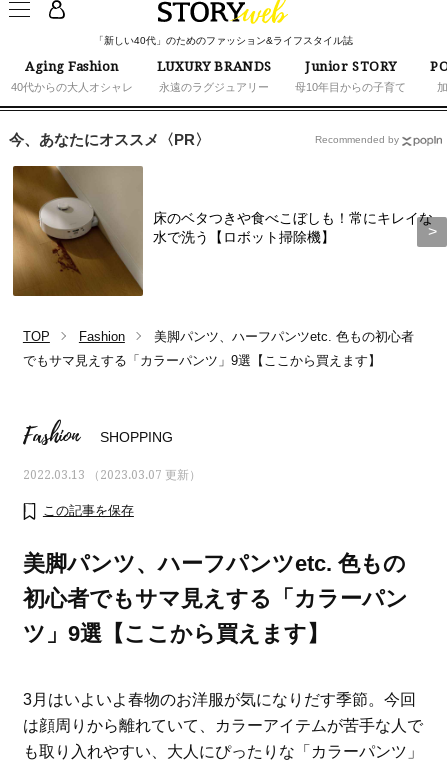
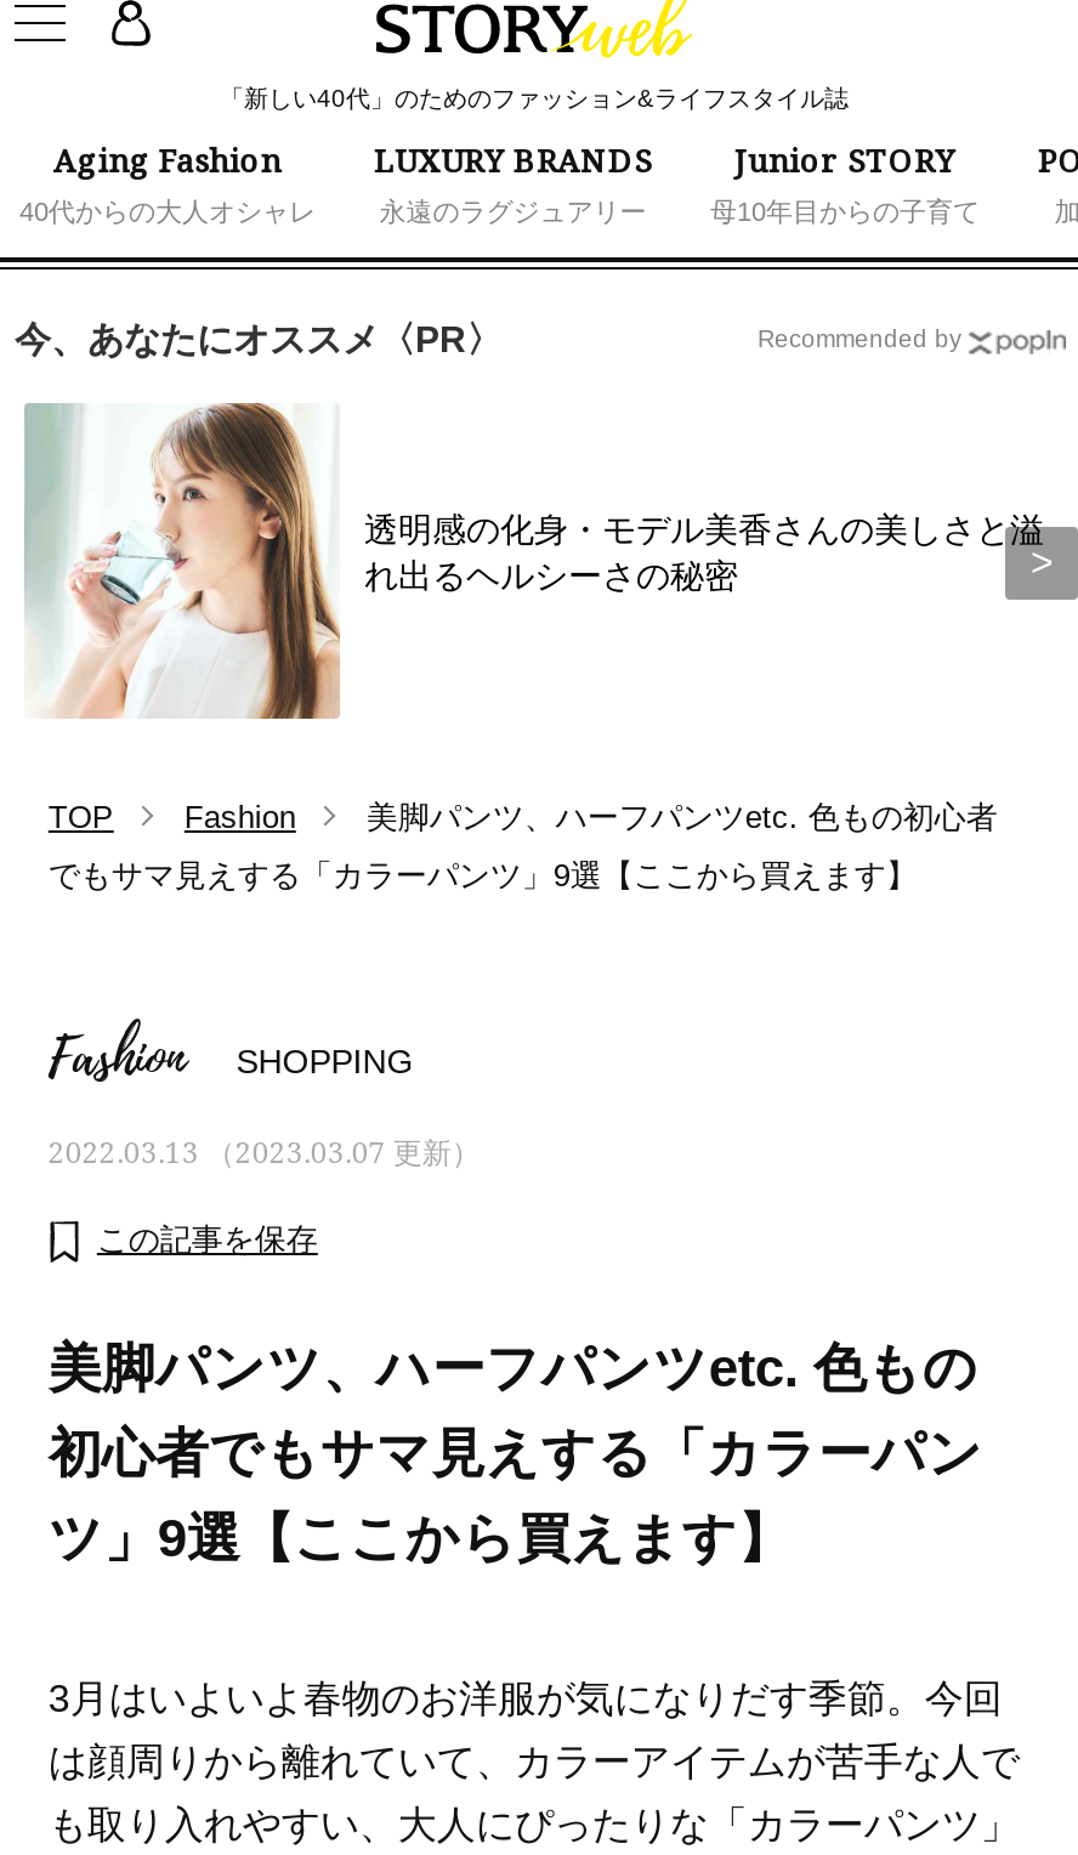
- [image]
- 床のベタつきや食べこぼしも！常にキレイな
- 水で洗う【ロボット掃除機】
+ [image]
+ 透明感の化身・モデル美香さんの美しさと溢
+ れ出るヘルシーさの秘密
